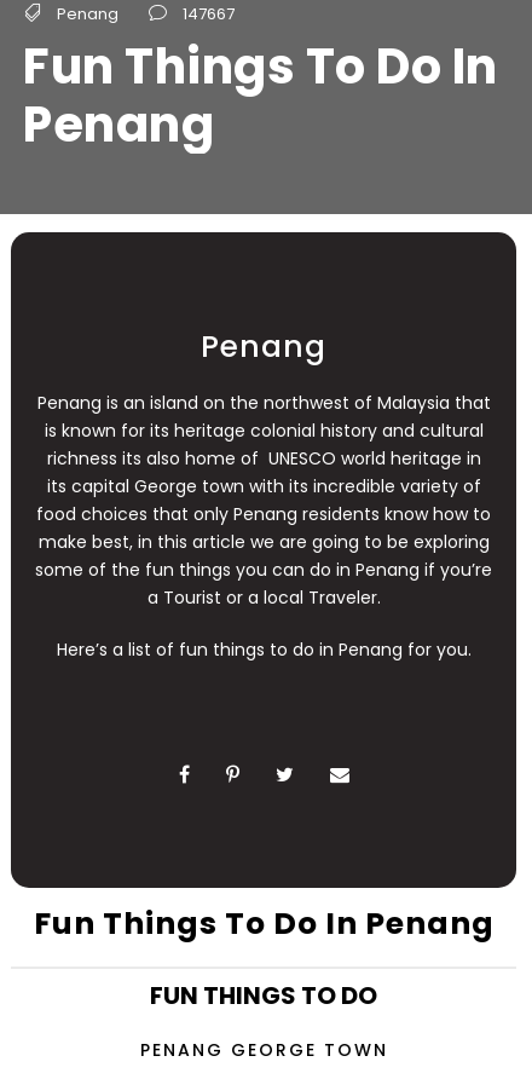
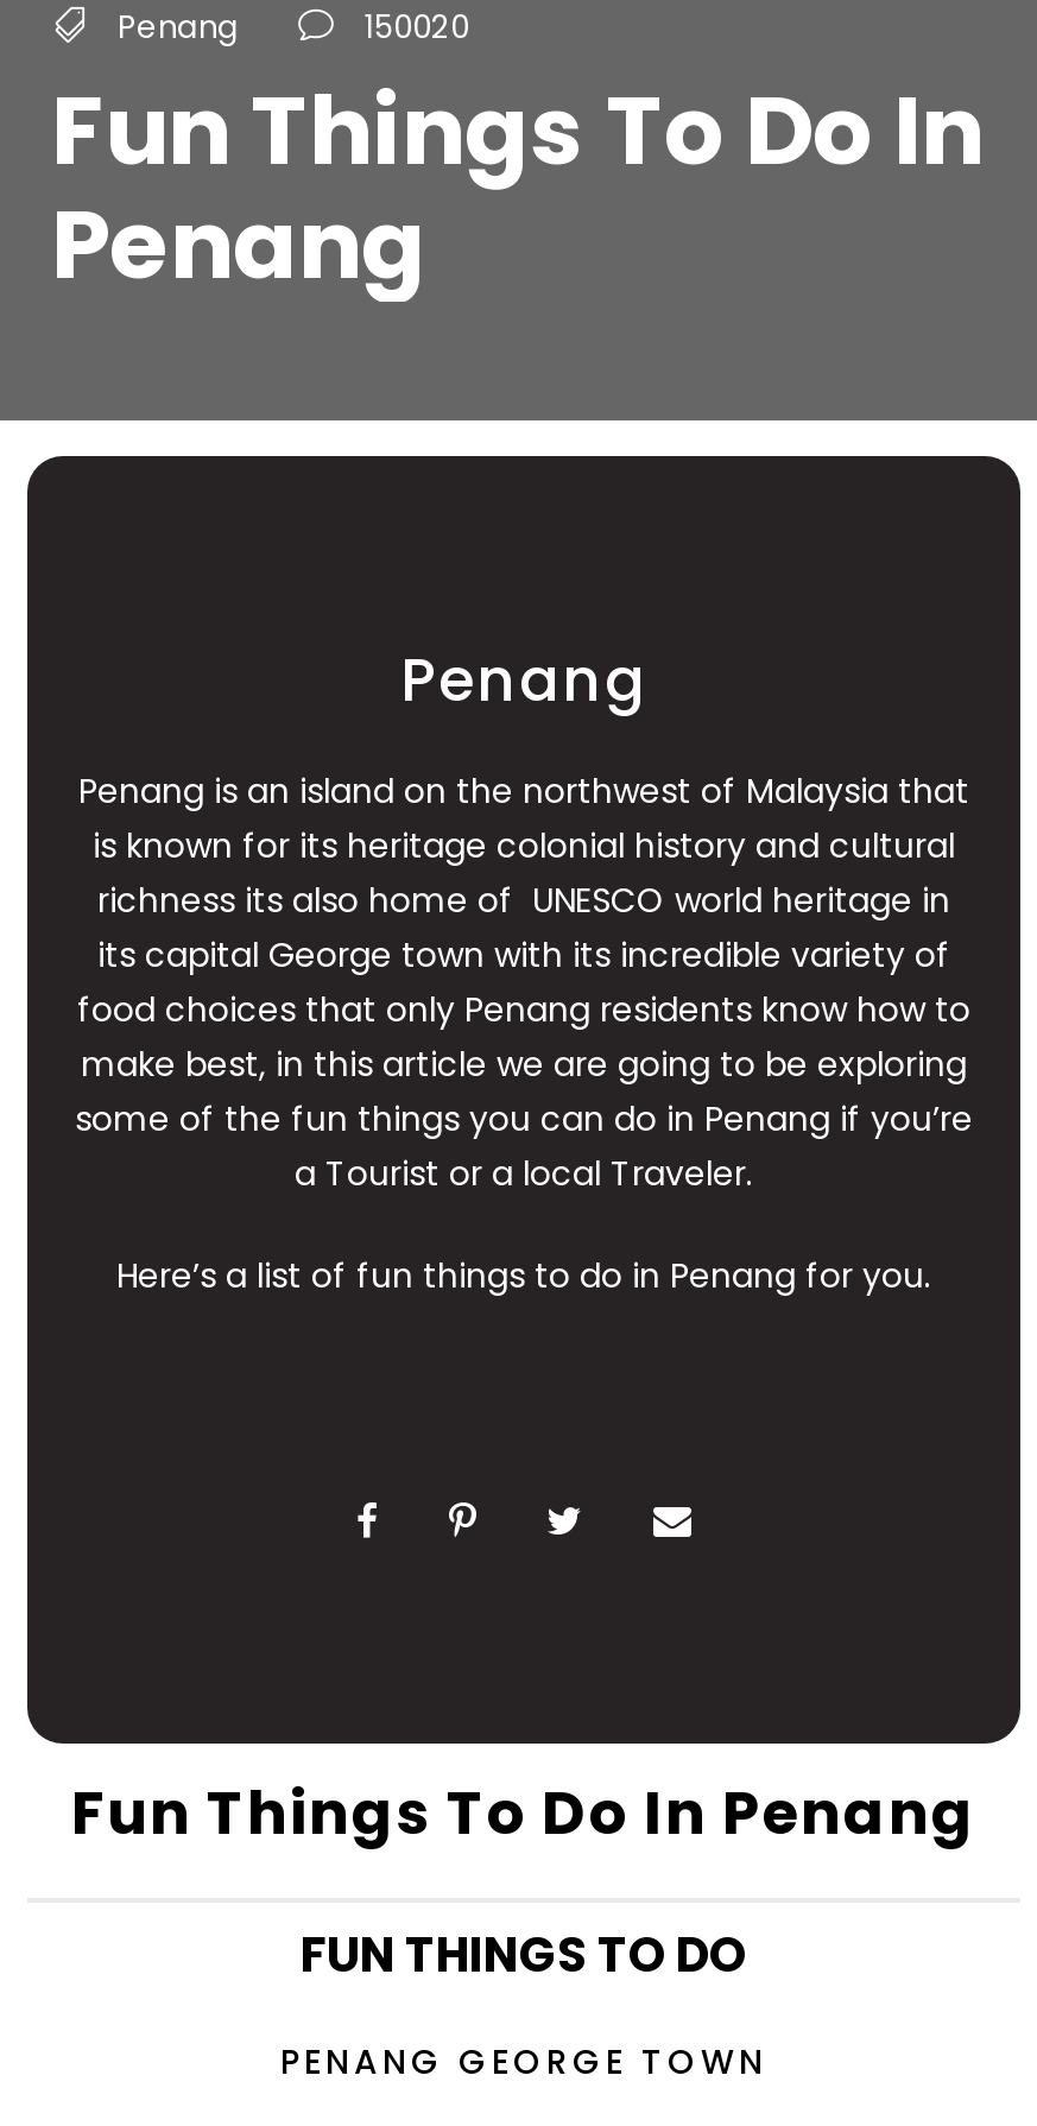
- 147667
+ 150020
